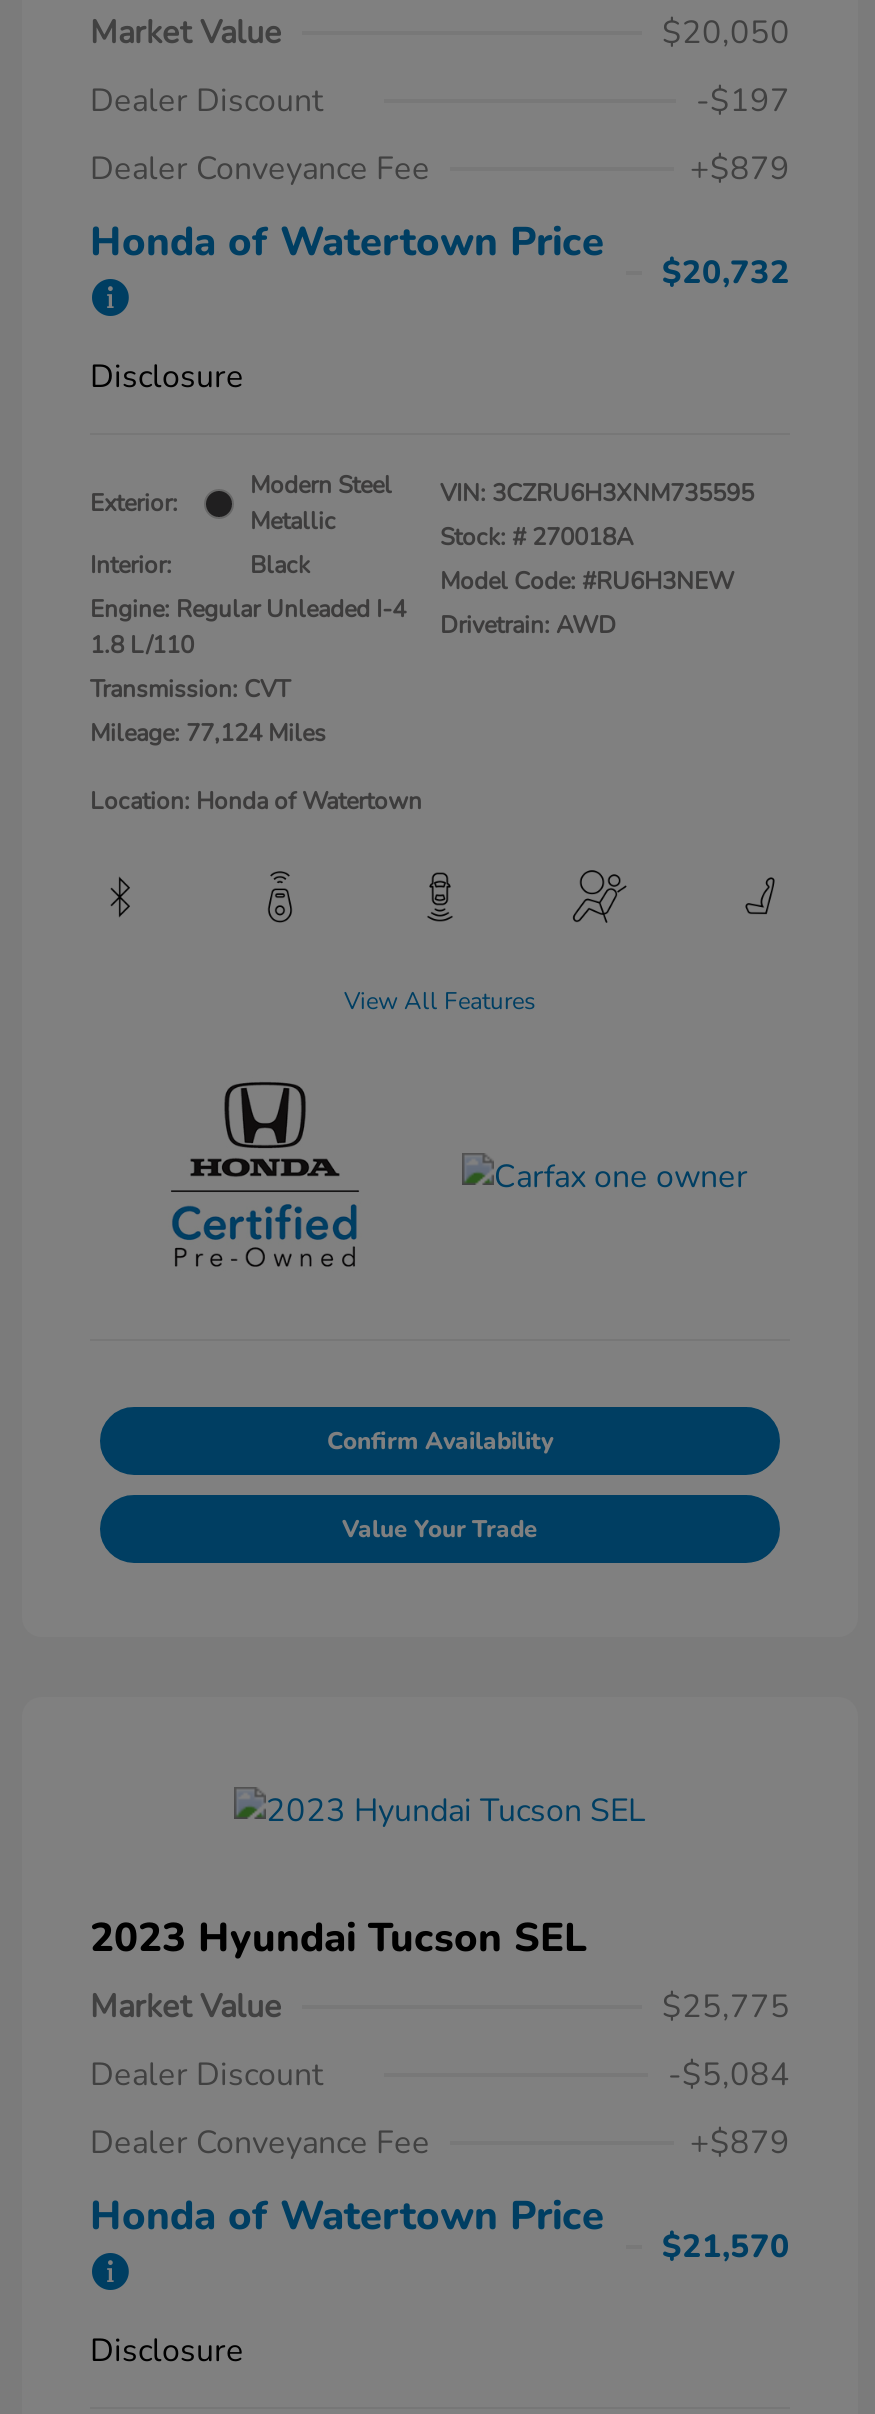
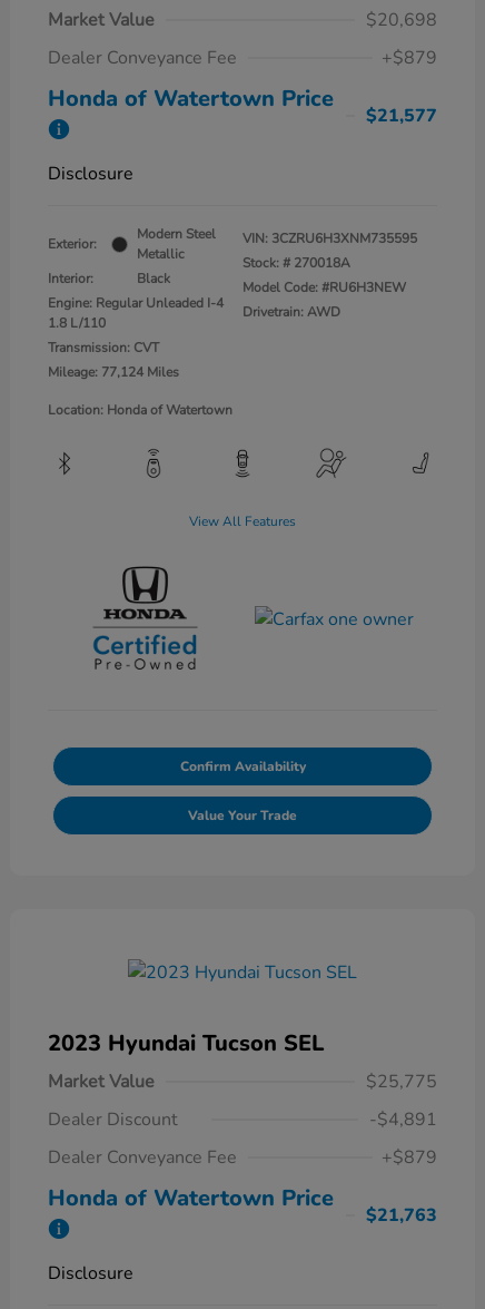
- $20,050
- Dealer Discount
- -$197
+ $20,698

- $20,732
+ $21,577

- -$5,084
+ -$4,891

- $21,570
+ $21,763
